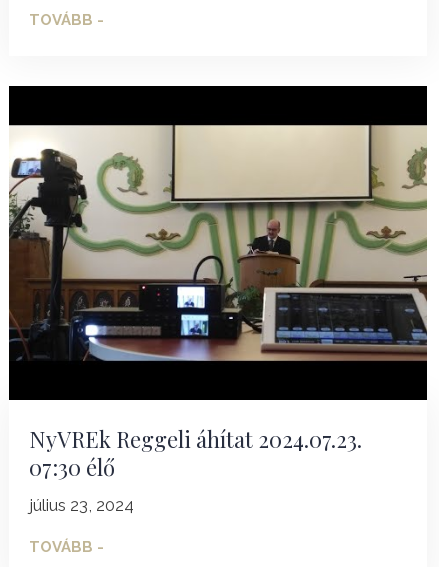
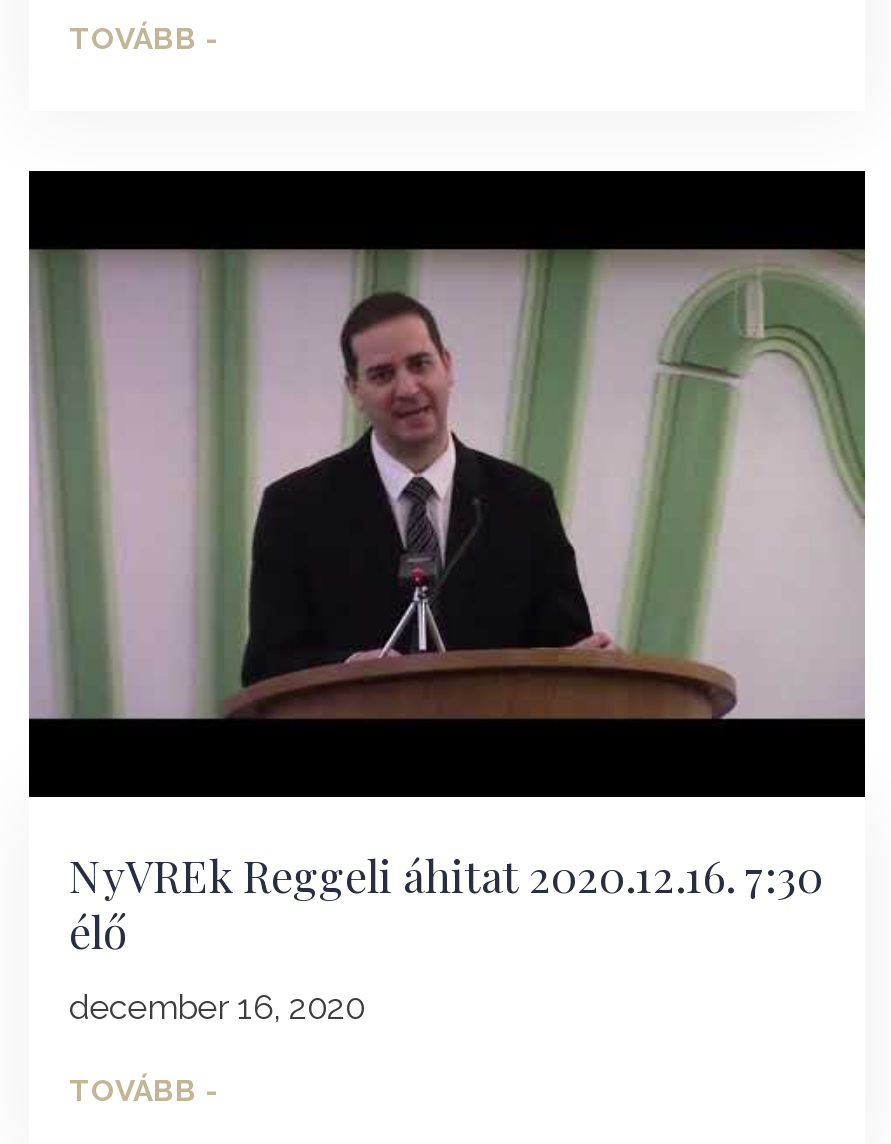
- [image]
+ [image]

- NyVREk Reggeli áhítat 2024.07.23.
- 07:30 élő
- július 23, 2024
+ NyVREk Reggeli áhitat 2020.12.16. 7:30
+ élő
+ december 16, 2020
